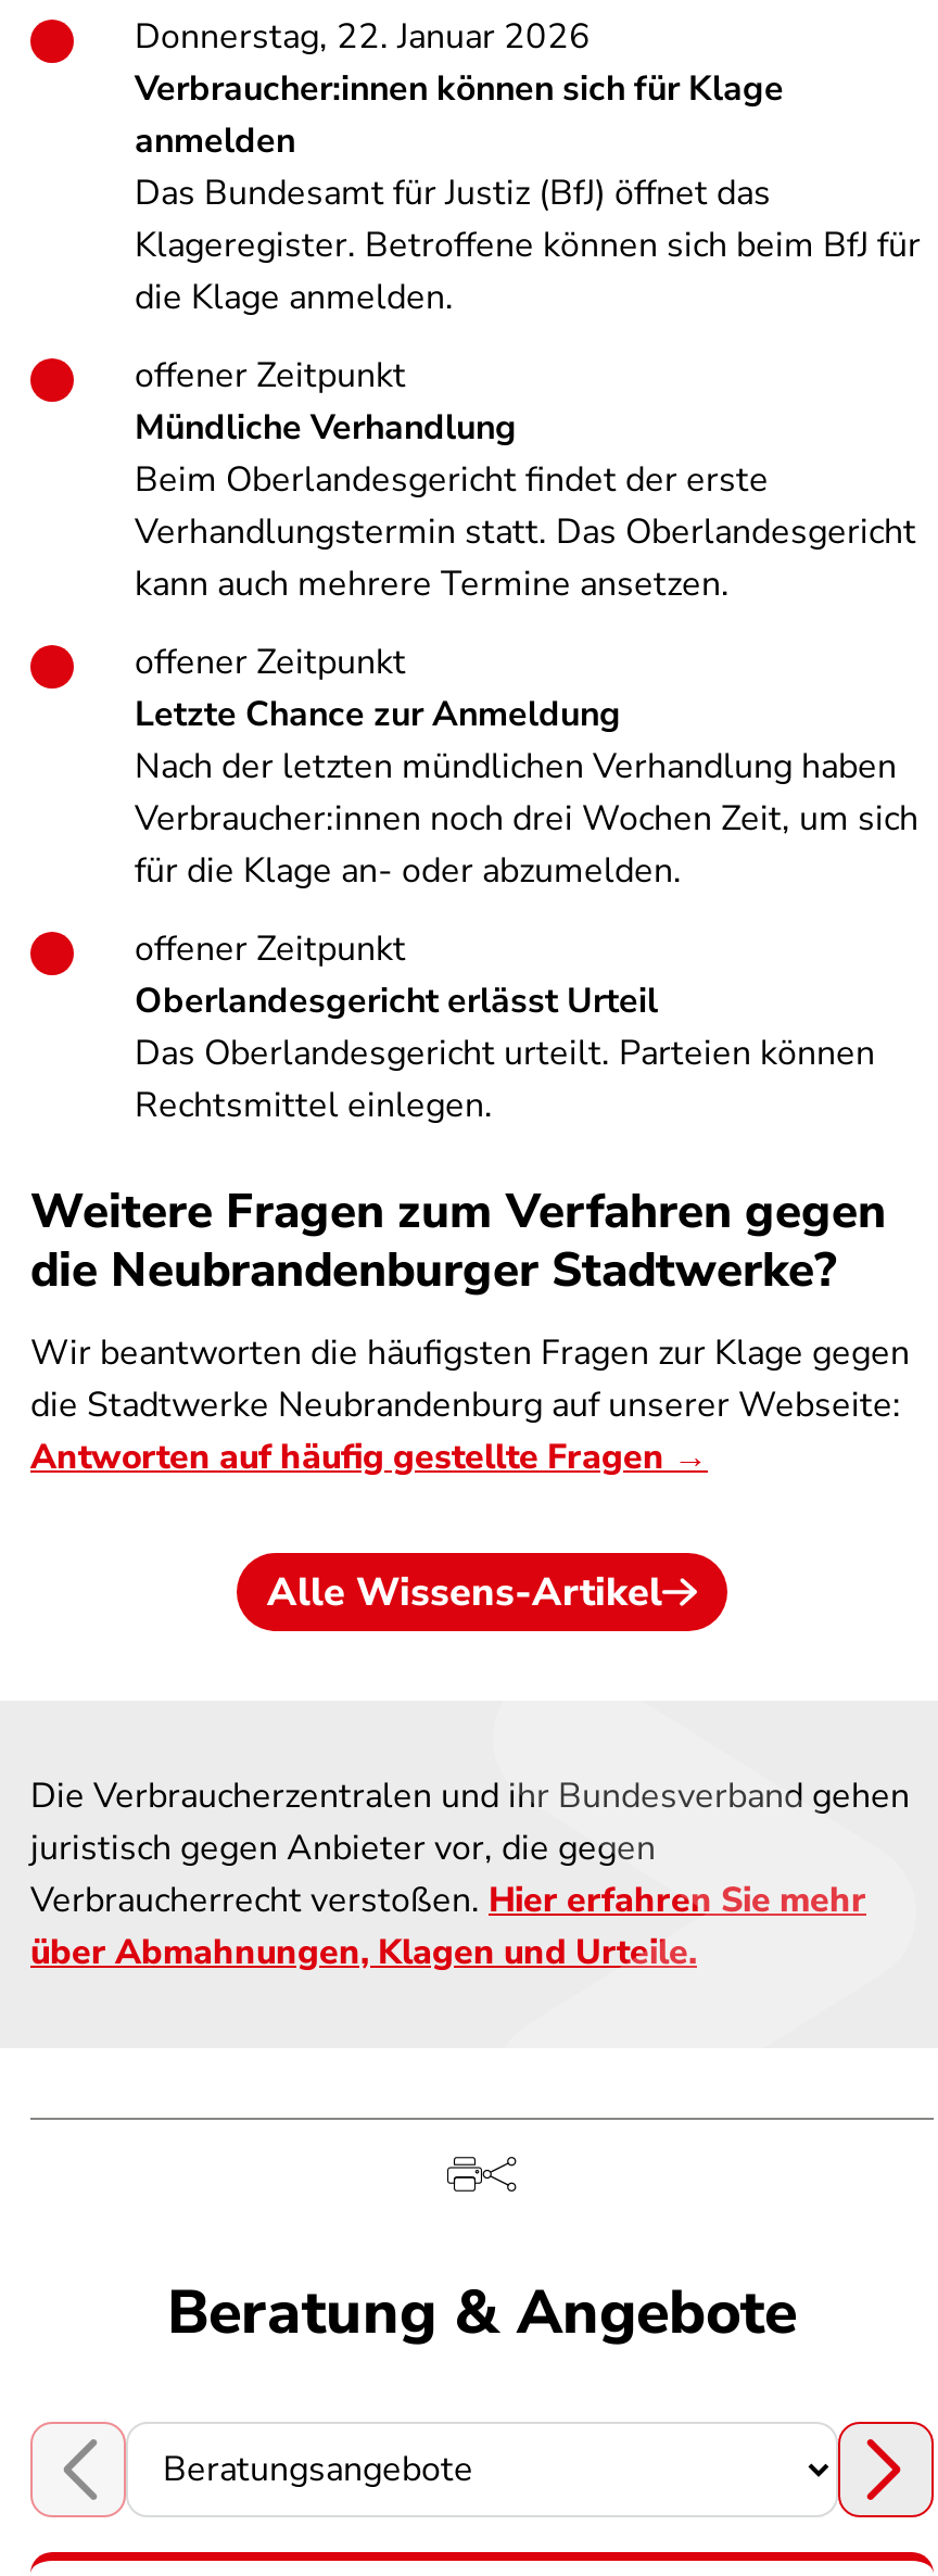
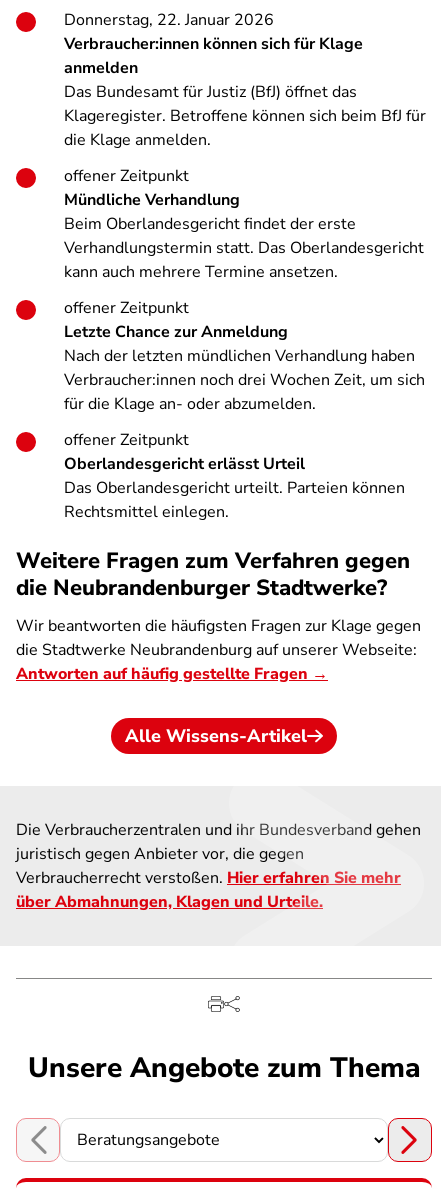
- Beratung & Angebote
+ Unsere Angebote zum Thema
